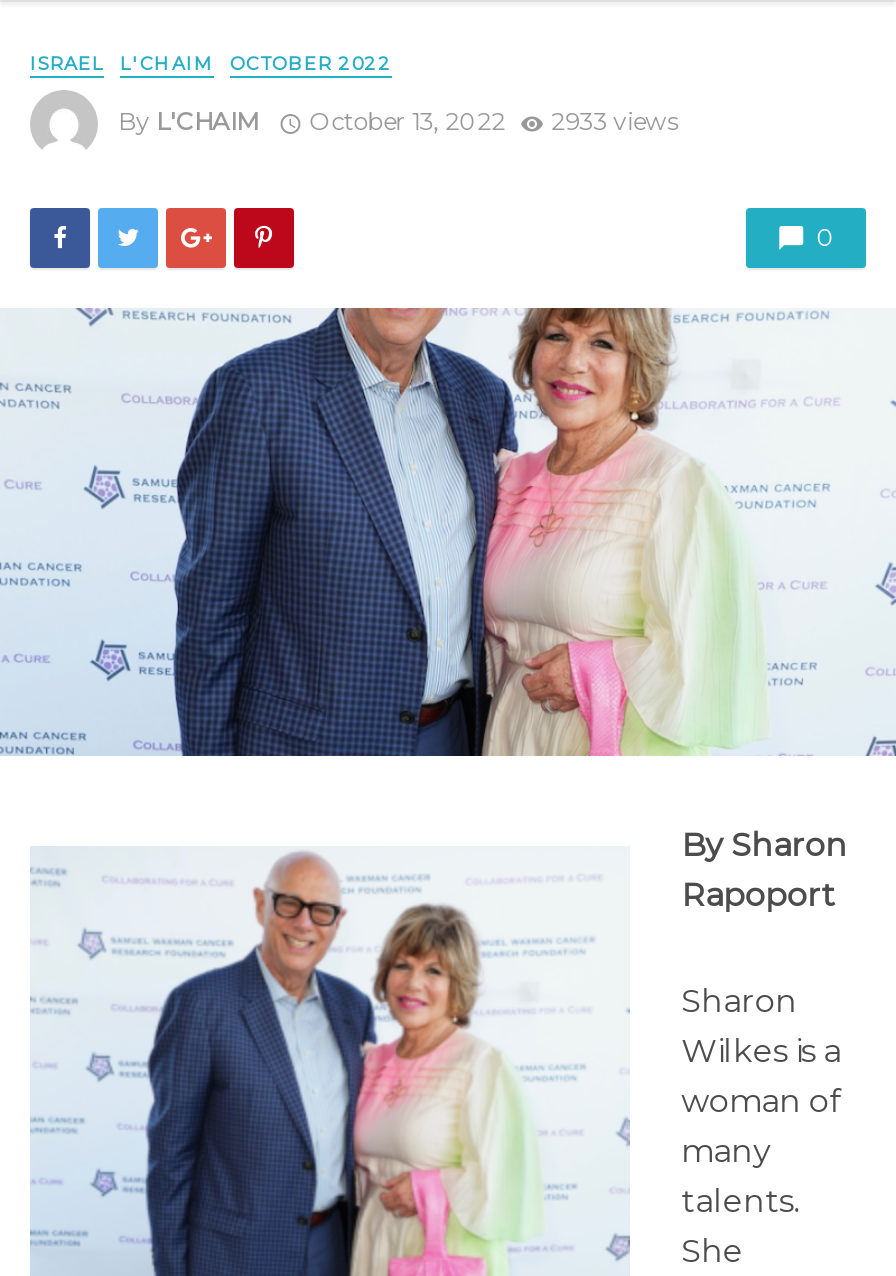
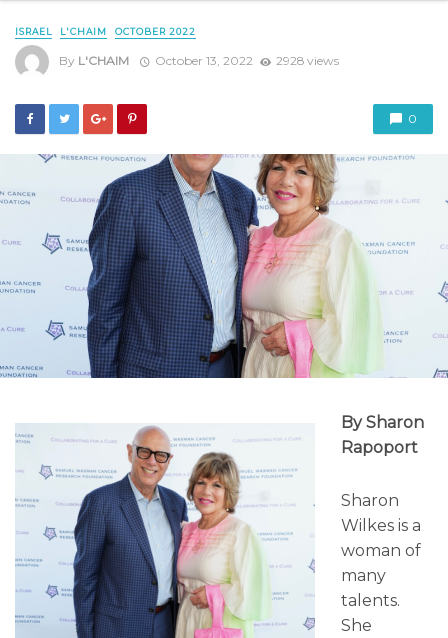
- By L'CHAIM October 13, 2022 2933 views
+ By L'CHAIM October 13, 2022 2928 views
